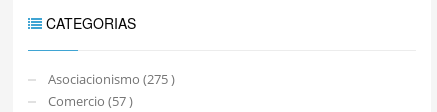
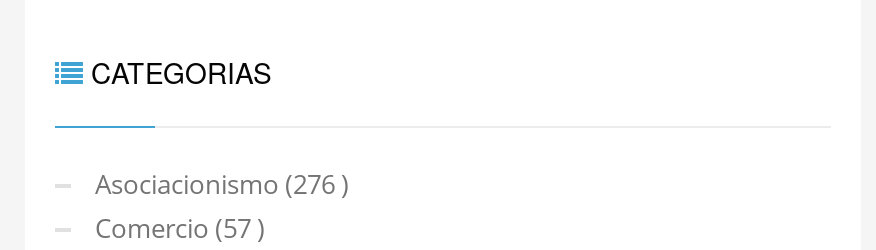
- Asociacionismo (275 )
+ Asociacionismo (276 )
